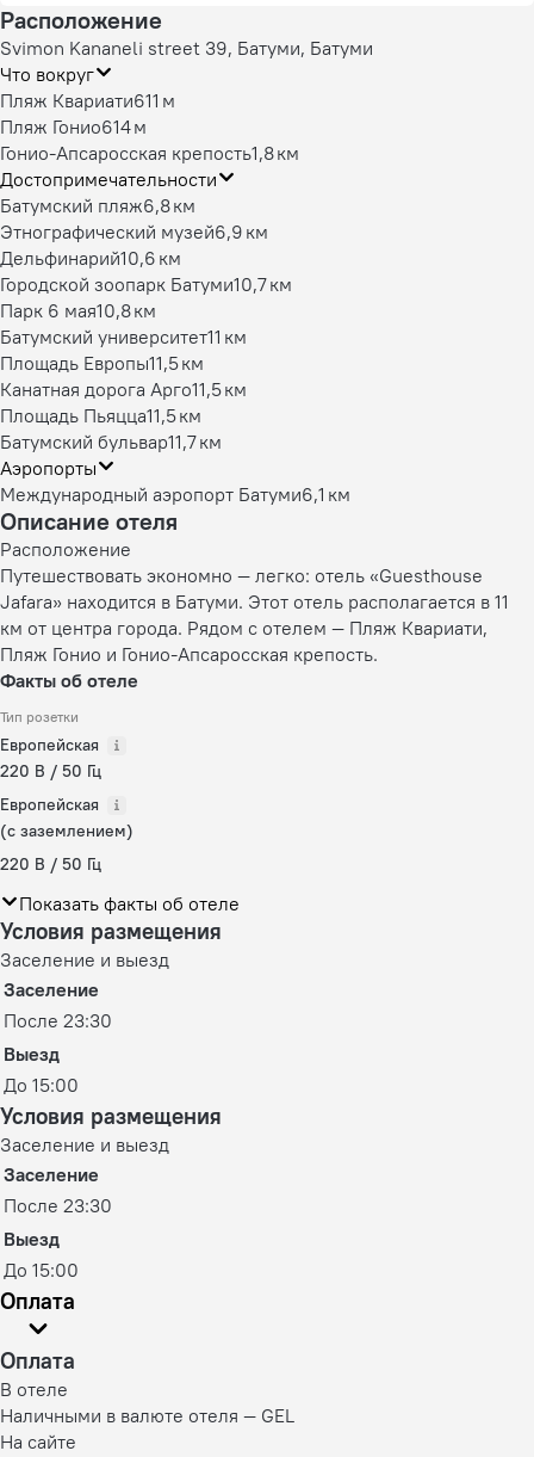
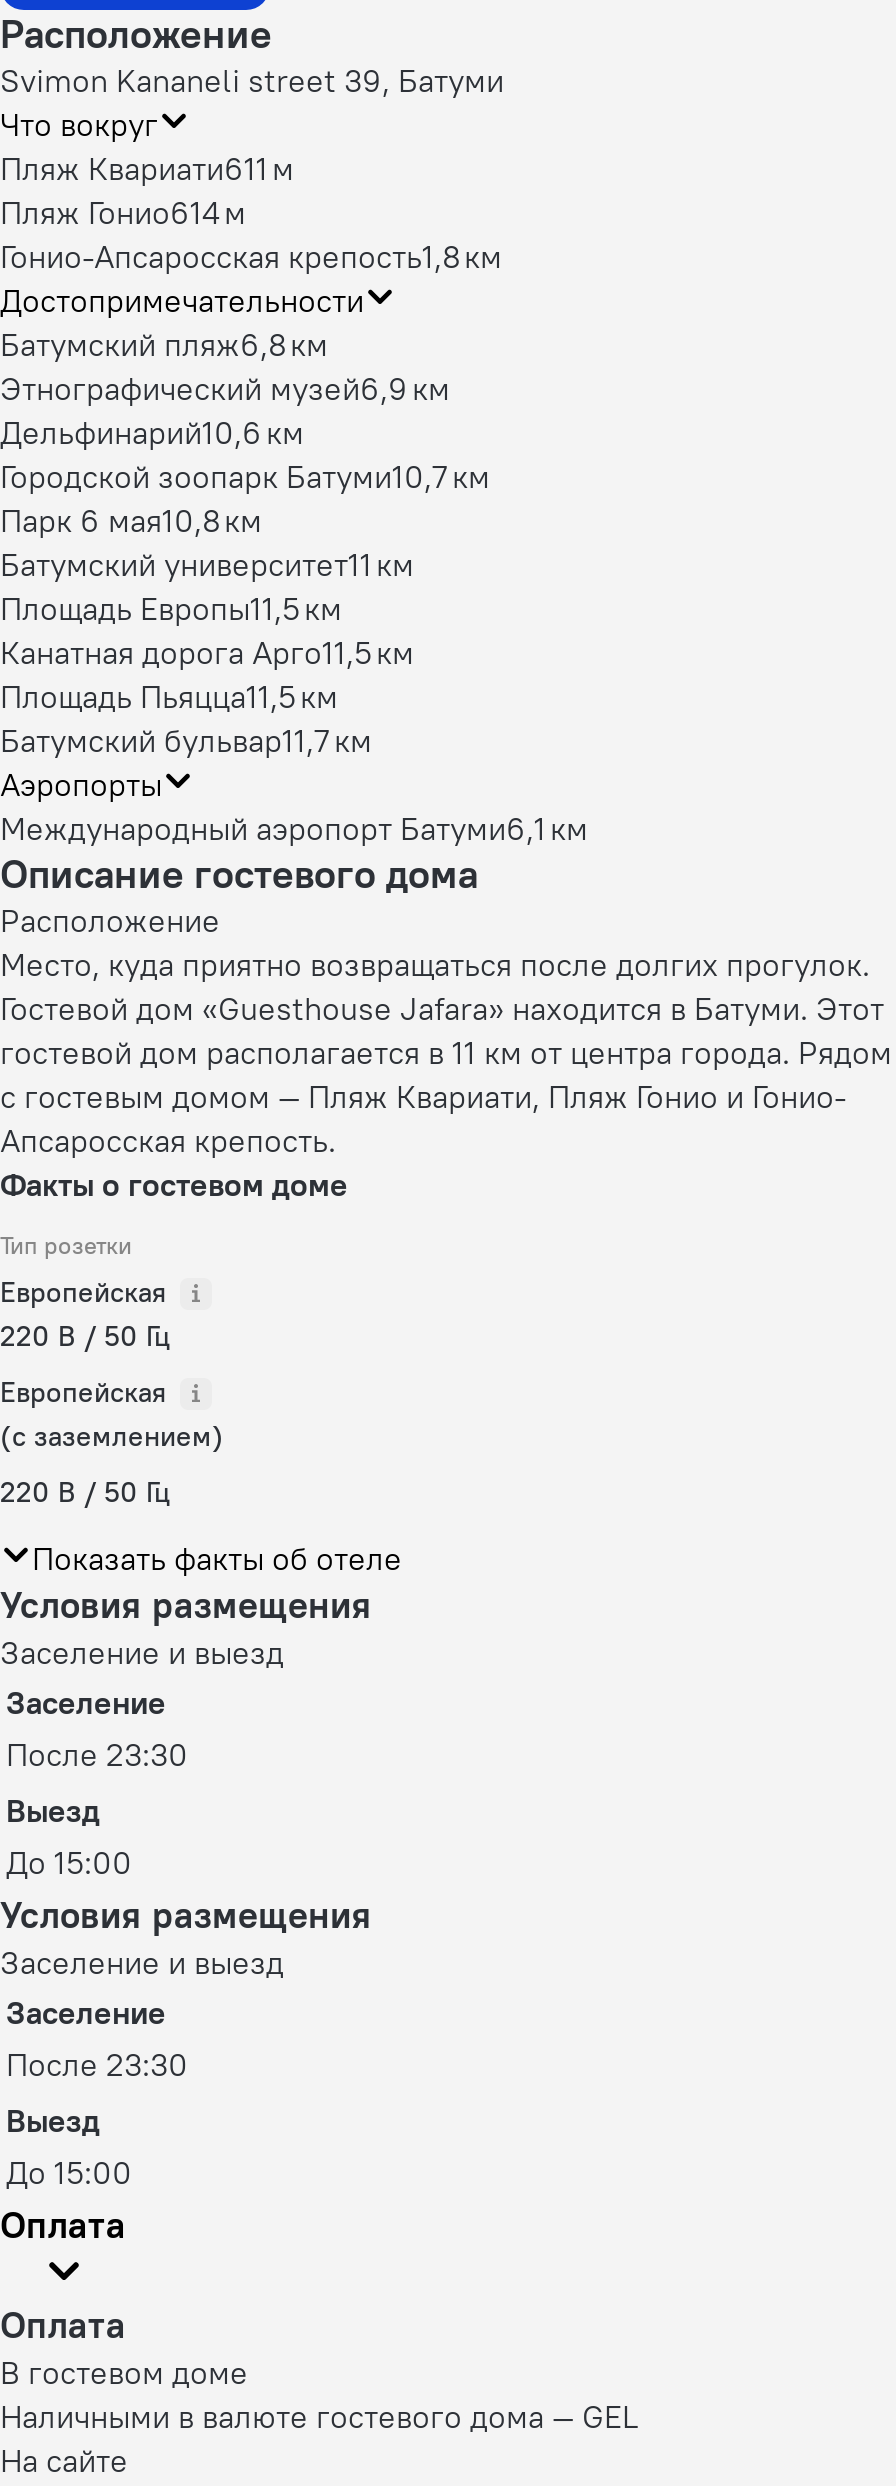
- Svimon Kananeli street 39, Батуми, Батуми
+ Svimon Kananeli street 39, Батуми

- Описание отеля
+ Описание гостевого дома

- Путешествовать экономно — легко: отель «Guesthouse
- Jafara» находится в Батуми. Этот отель располагается в 11
- км от центра города. Рядом с отелем — Пляж Квариати,
- Пляж Гонио и Гонио-Апсаросская крепость.
- Факты об отеле
+ Место, куда приятно возвращаться после долгих прогулок.
+ Гостевой дом «Guesthouse Jafara» находится в Батуми. Этот
+ гостевой дом располагается в 11 км от центра города. Рядом
+ с гостевым домом — Пляж Квариати, Пляж Гонио и Гонио-
+ Апсаросская крепость.
+ Факты о гостевом доме

- В отеле
- Наличными в валюте отеля — GEL
+ В гостевом доме
+ Наличными в валюте гостевого дома — GEL
